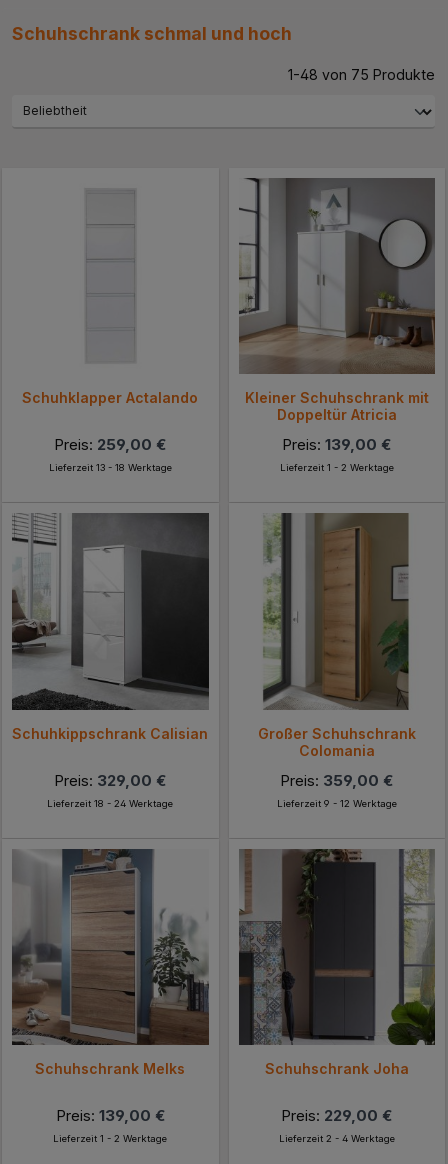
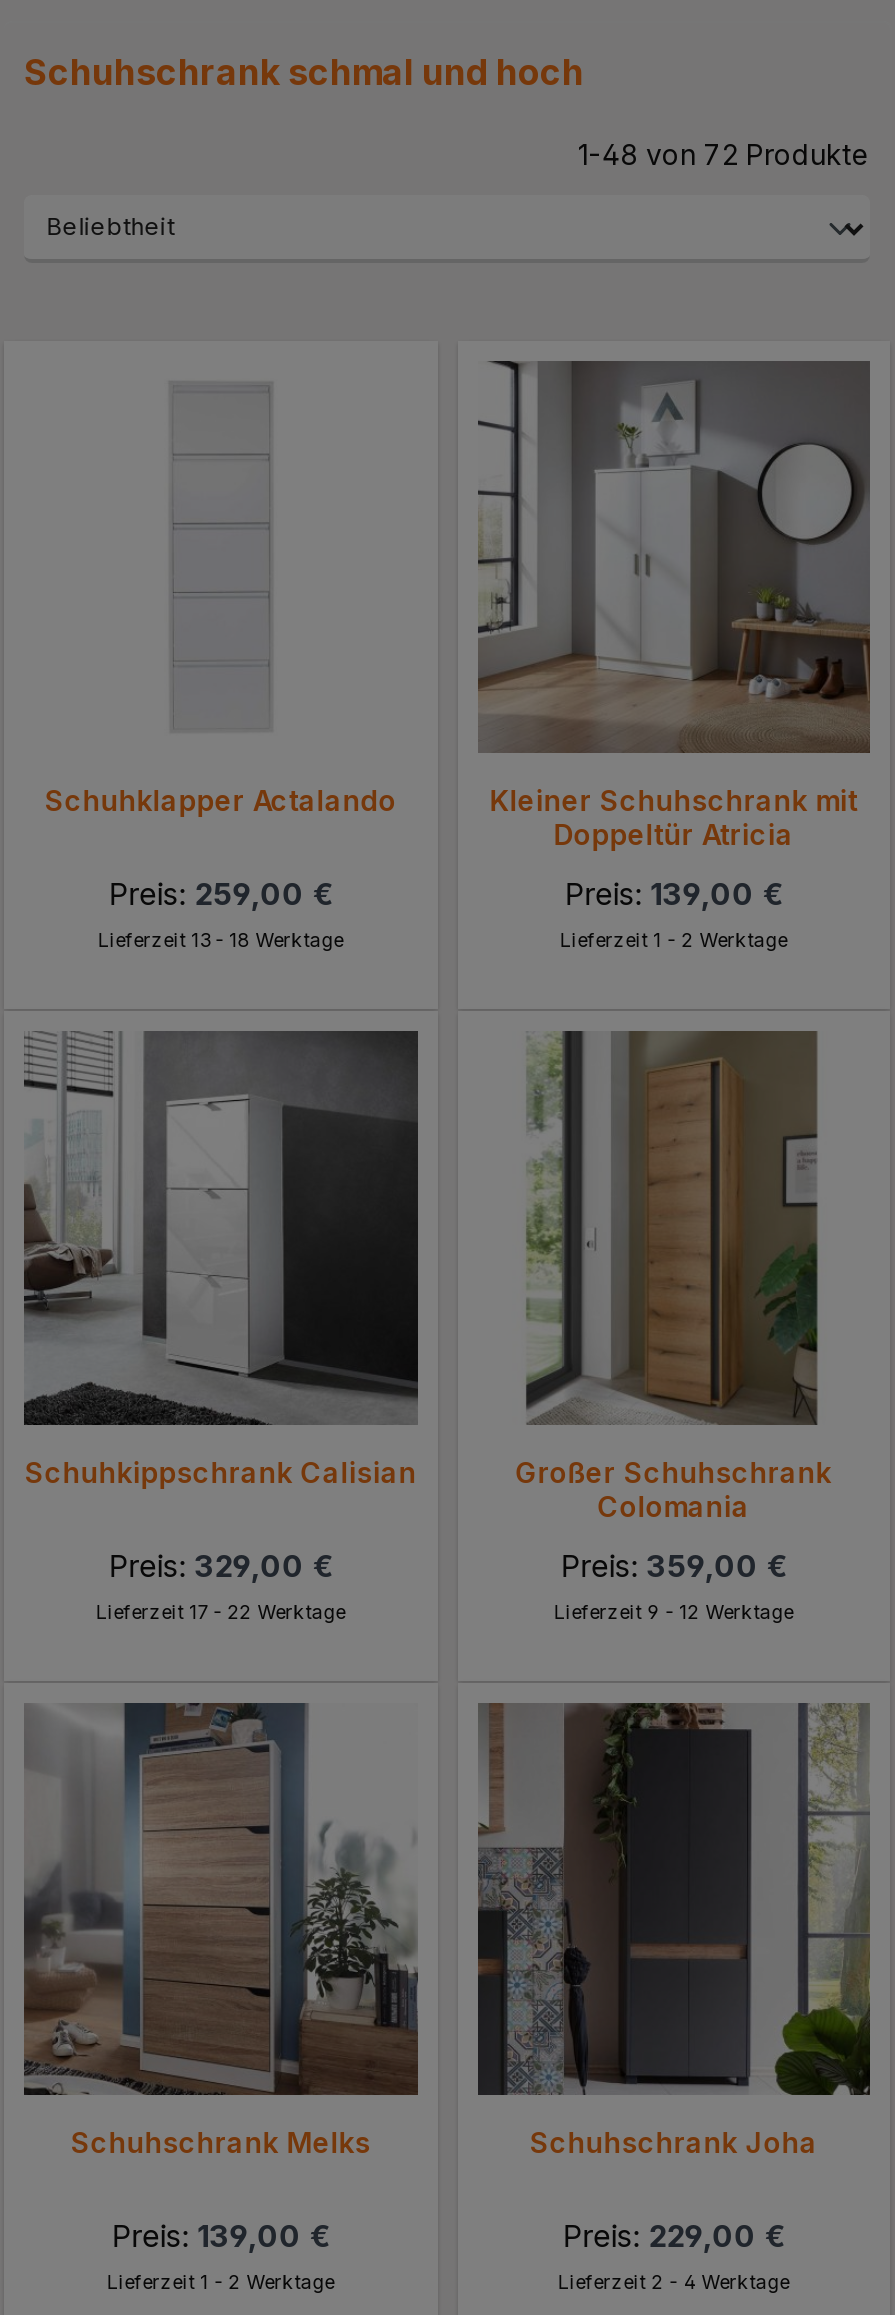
- 1-48 von 75 Produkte
+ 1-48 von 72 Produkte

- Lieferzeit 18 - 24 Werktage
+ Lieferzeit 17 - 22 Werktage
